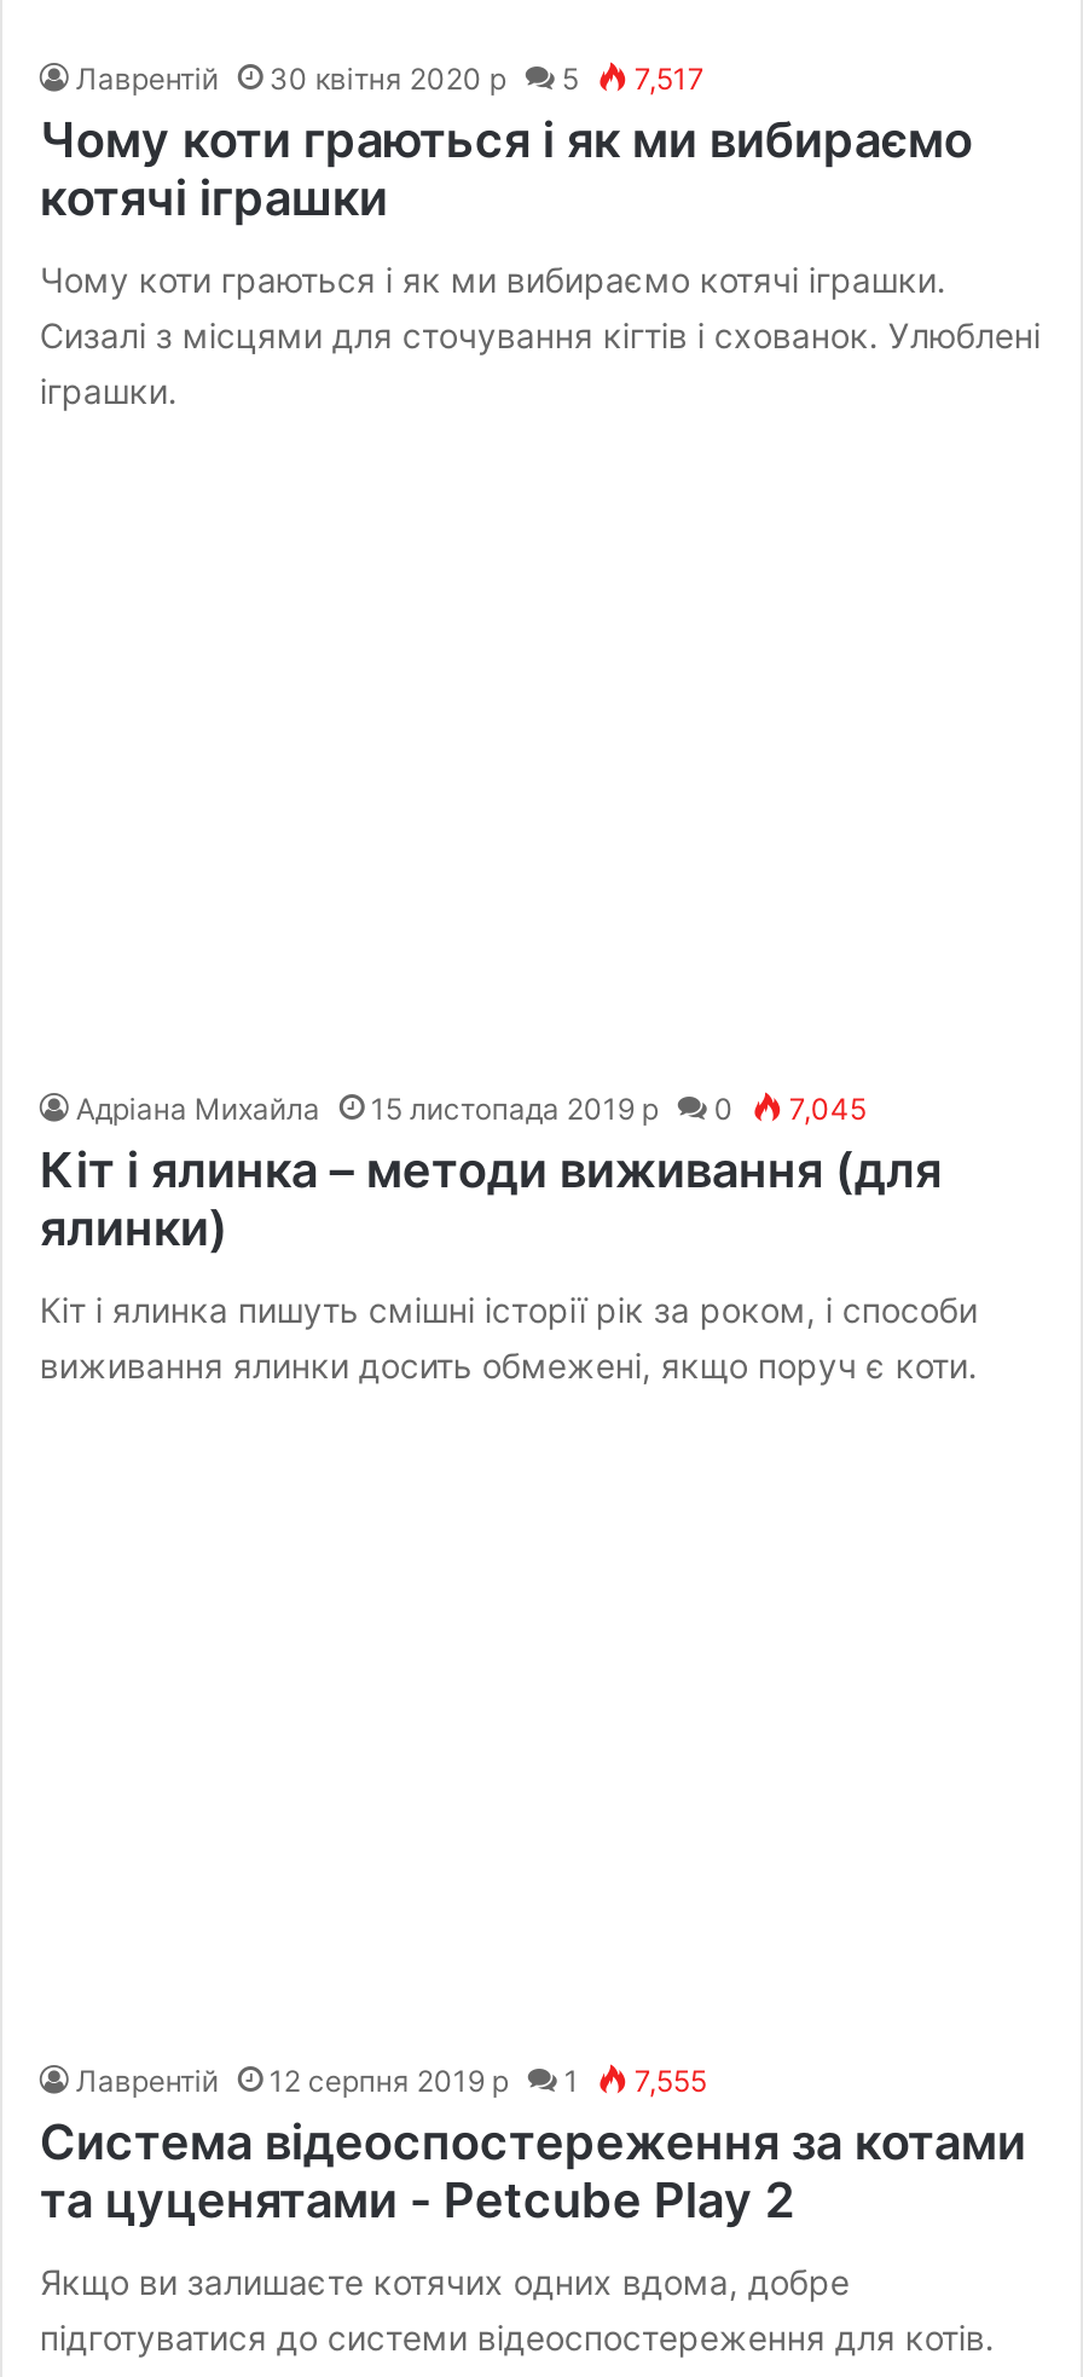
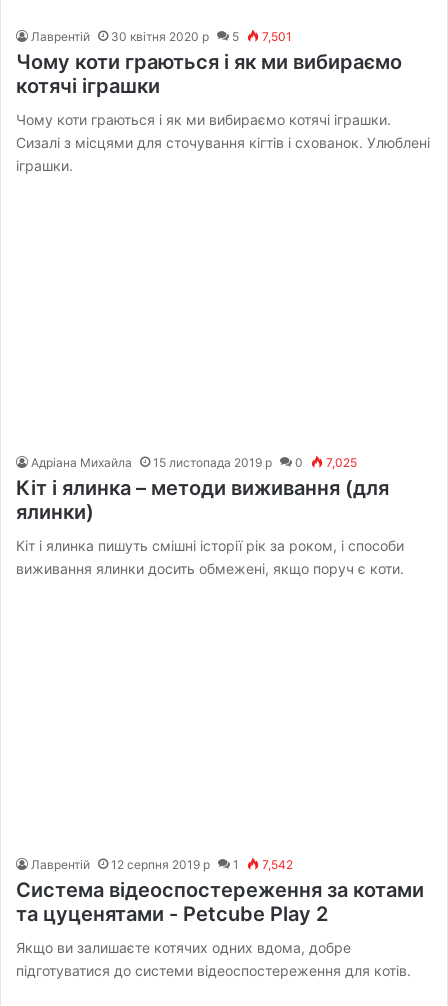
- Лаврентій 30 квітня 2020 р 5 7,517
+ Лаврентій 30 квітня 2020 р 5 7,501

- Адріана Михайла 15 листопада 2019 р 0 7,045
+ Адріана Михайла 15 листопада 2019 р 0 7,025

- Лаврентій 12 серпня 2019 р 1 7,555
+ Лаврентій 12 серпня 2019 р 1 7,542
